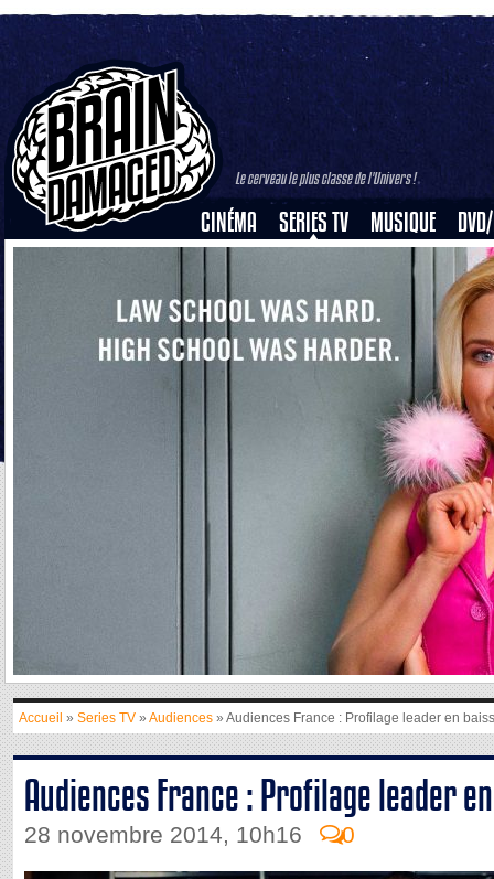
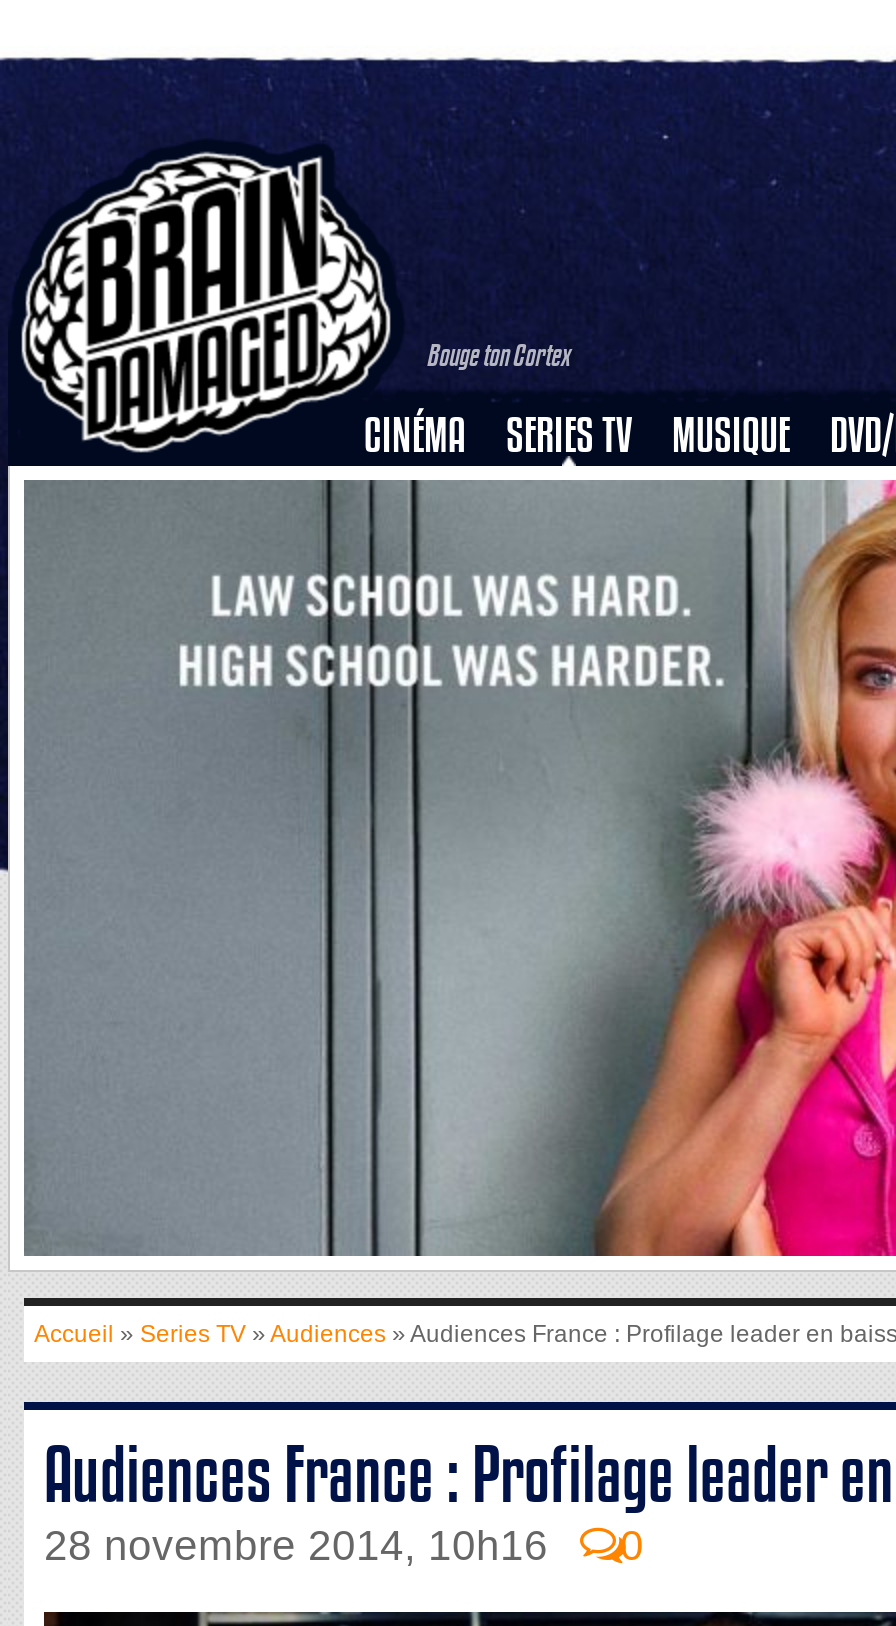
- Le cerveau le plus classe de l'Univers !
+ Bouge ton Cortex
